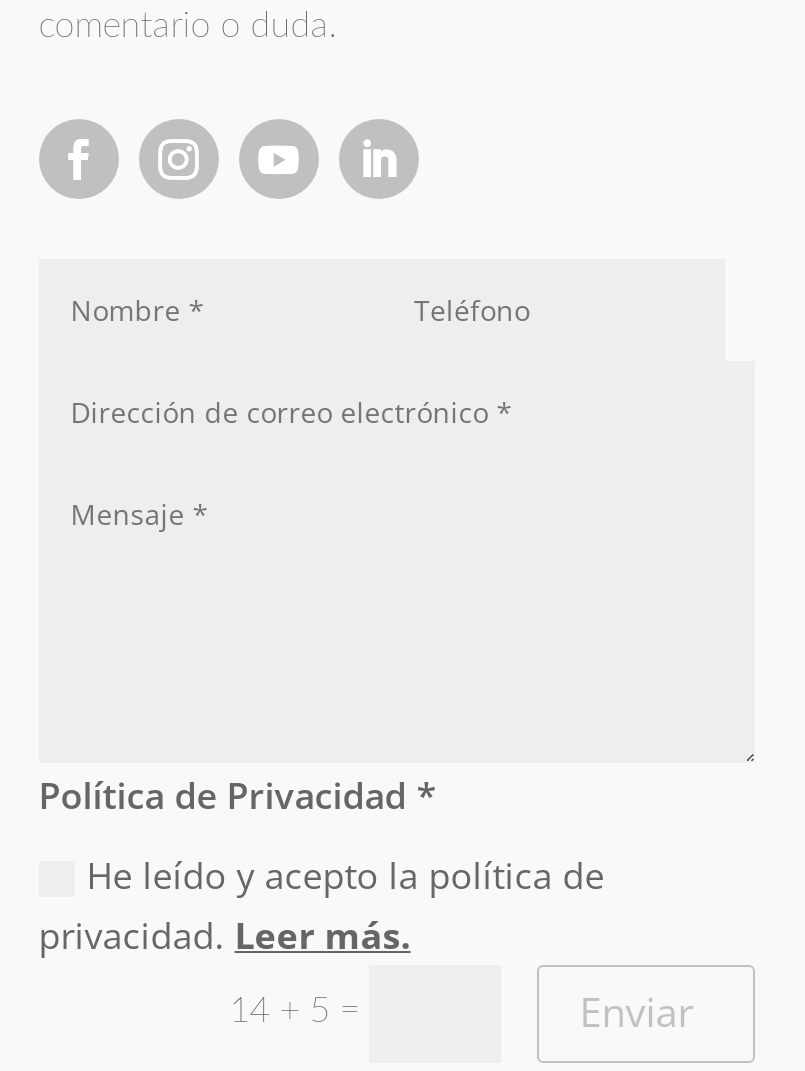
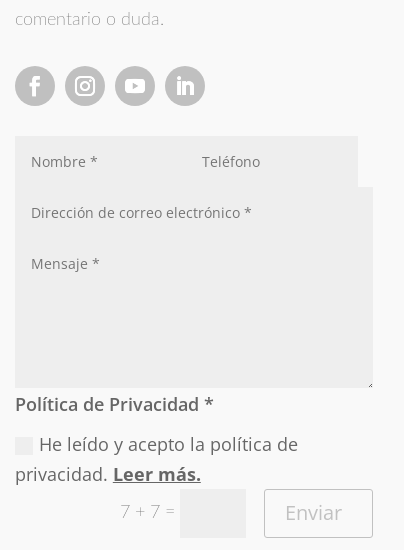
- 14 + 5 =
+ 7 + 7 =
